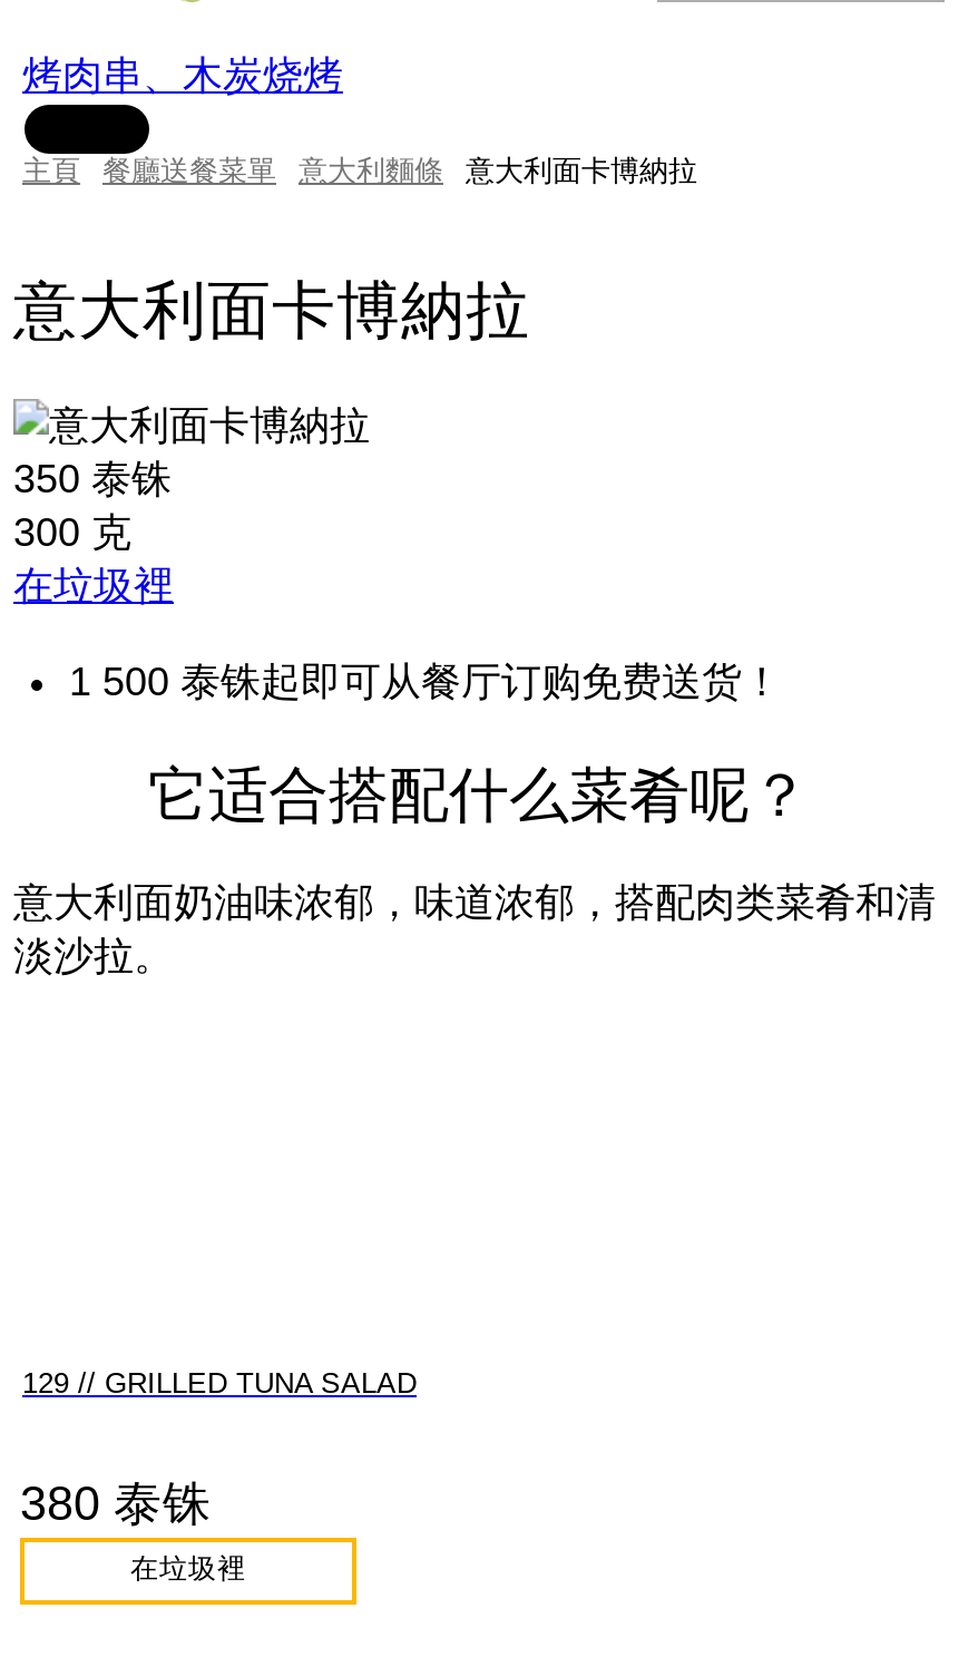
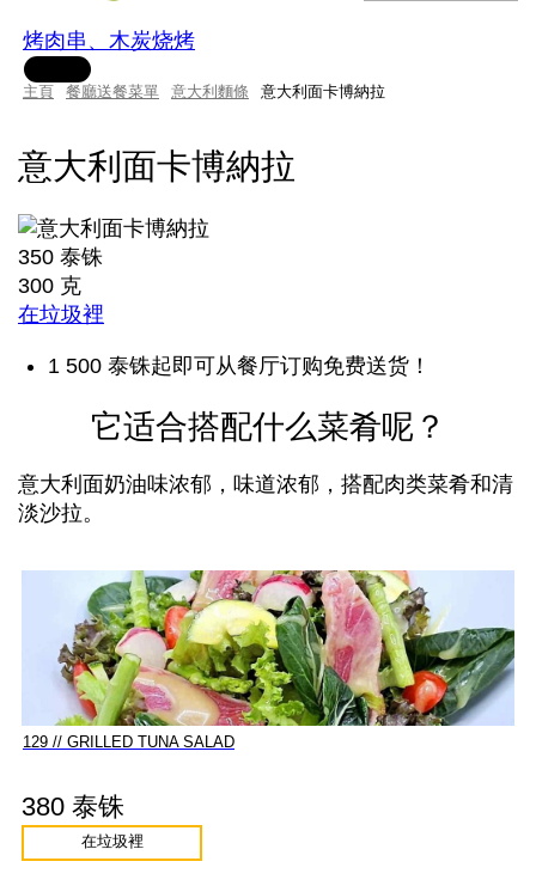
+ [image]
